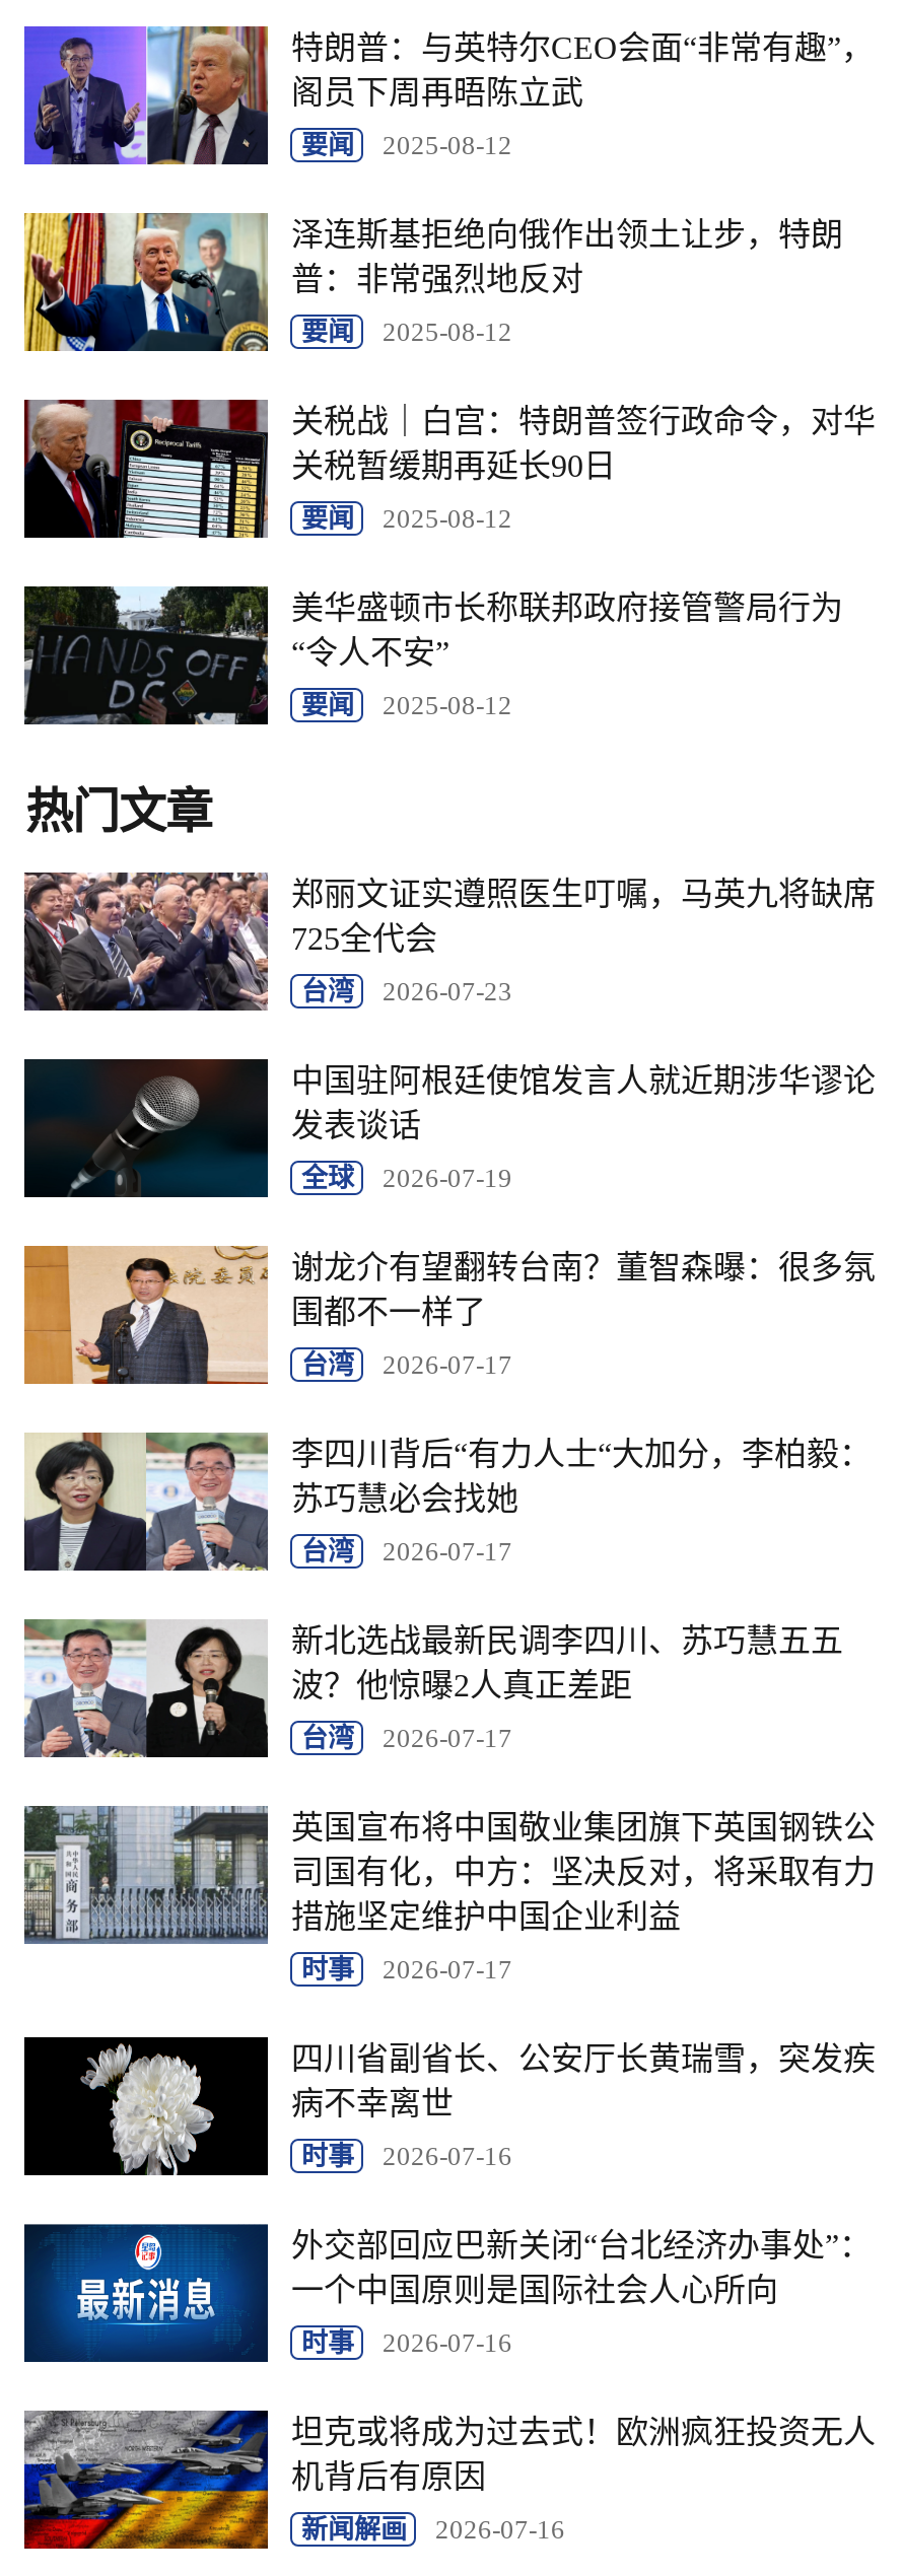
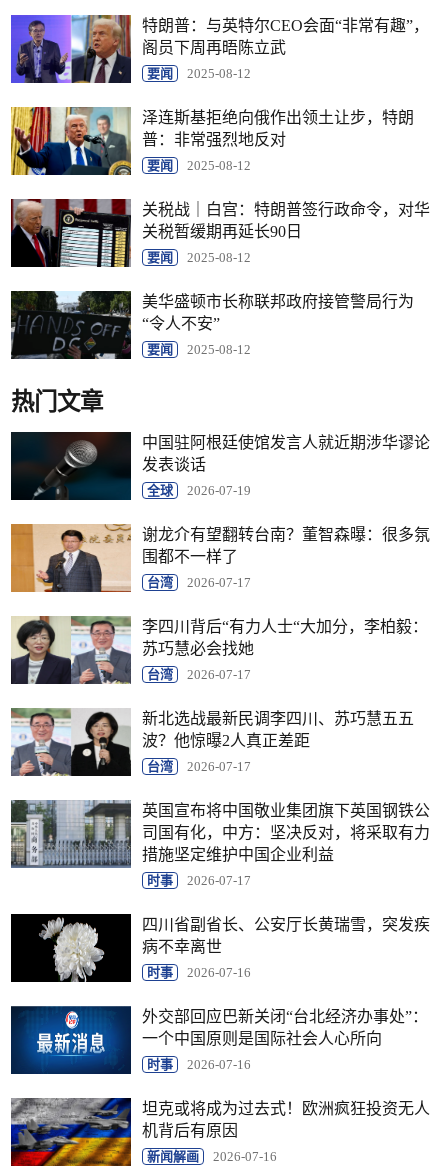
- [image]
- 郑丽文证实遵照医生叮嘱，马英九将缺席
- 725全代会
- 台湾
- 2026-07-23
